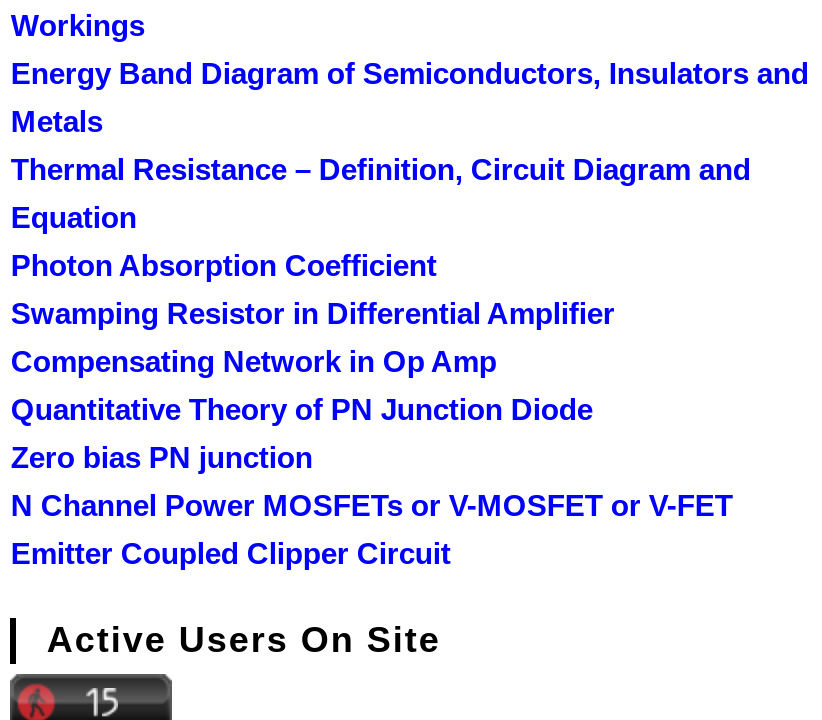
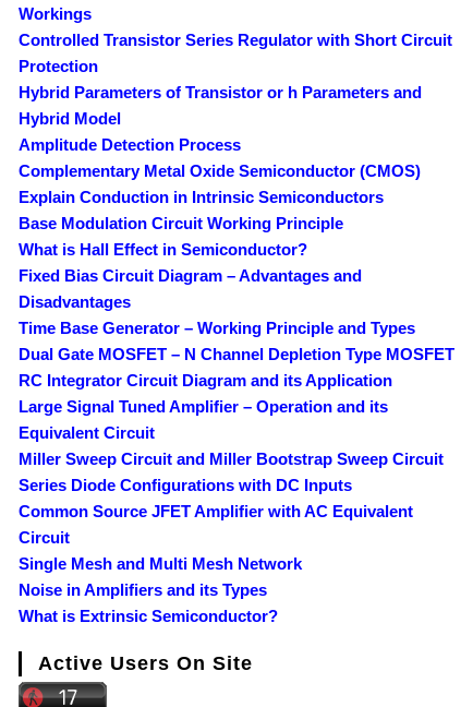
- Energy Band Diagram of Semiconductors, Insulators and
- Metals
- Thermal Resistance – Definition, Circuit Diagram and
- Equation
- Photon Absorption Coefficient
- Swamping Resistor in Differential Amplifier
- Compensating Network in Op Amp
- Quantitative Theory of PN Junction Diode
- Zero bias PN junction
- N Channel Power MOSFETs or V-MOSFET or V-FET
- Emitter Coupled Clipper Circuit
+ Controlled Transistor Series Regulator with Short Circuit
+ Protection
+ Hybrid Parameters of Transistor or h Parameters and
+ Hybrid Model
+ Amplitude Detection Process
+ Complementary Metal Oxide Semiconductor (CMOS)
+ Explain Conduction in Intrinsic Semiconductors
+ Base Modulation Circuit Working Principle
+ What is Hall Effect in Semiconductor?
+ Fixed Bias Circuit Diagram – Advantages and
+ Disadvantages
+ Time Base Generator – Working Principle and Types
+ Dual Gate MOSFET – N Channel Depletion Type MOSFET
+ RC Integrator Circuit Diagram and its Application
+ Large Signal Tuned Amplifier – Operation and its
+ Equivalent Circuit
+ Miller Sweep Circuit and Miller Bootstrap Sweep Circuit
+ Series Diode Configurations with DC Inputs
+ Common Source JFET Amplifier with AC Equivalent
+ Circuit
+ Single Mesh and Multi Mesh Network
+ Noise in Amplifiers and its Types
+ What is Extrinsic Semiconductor?
